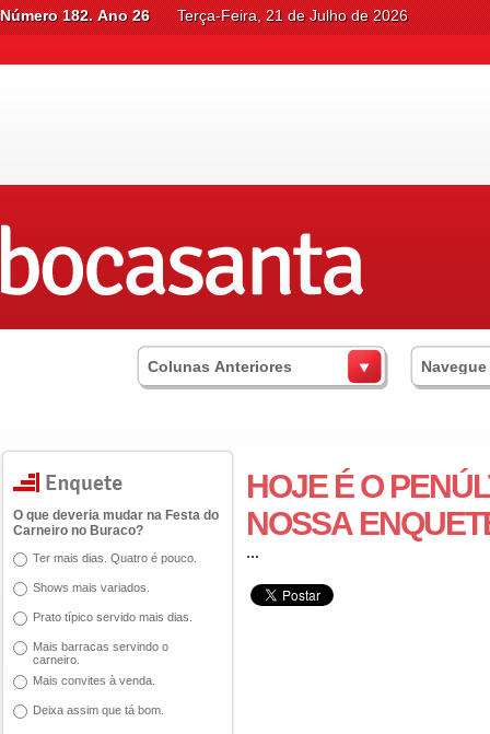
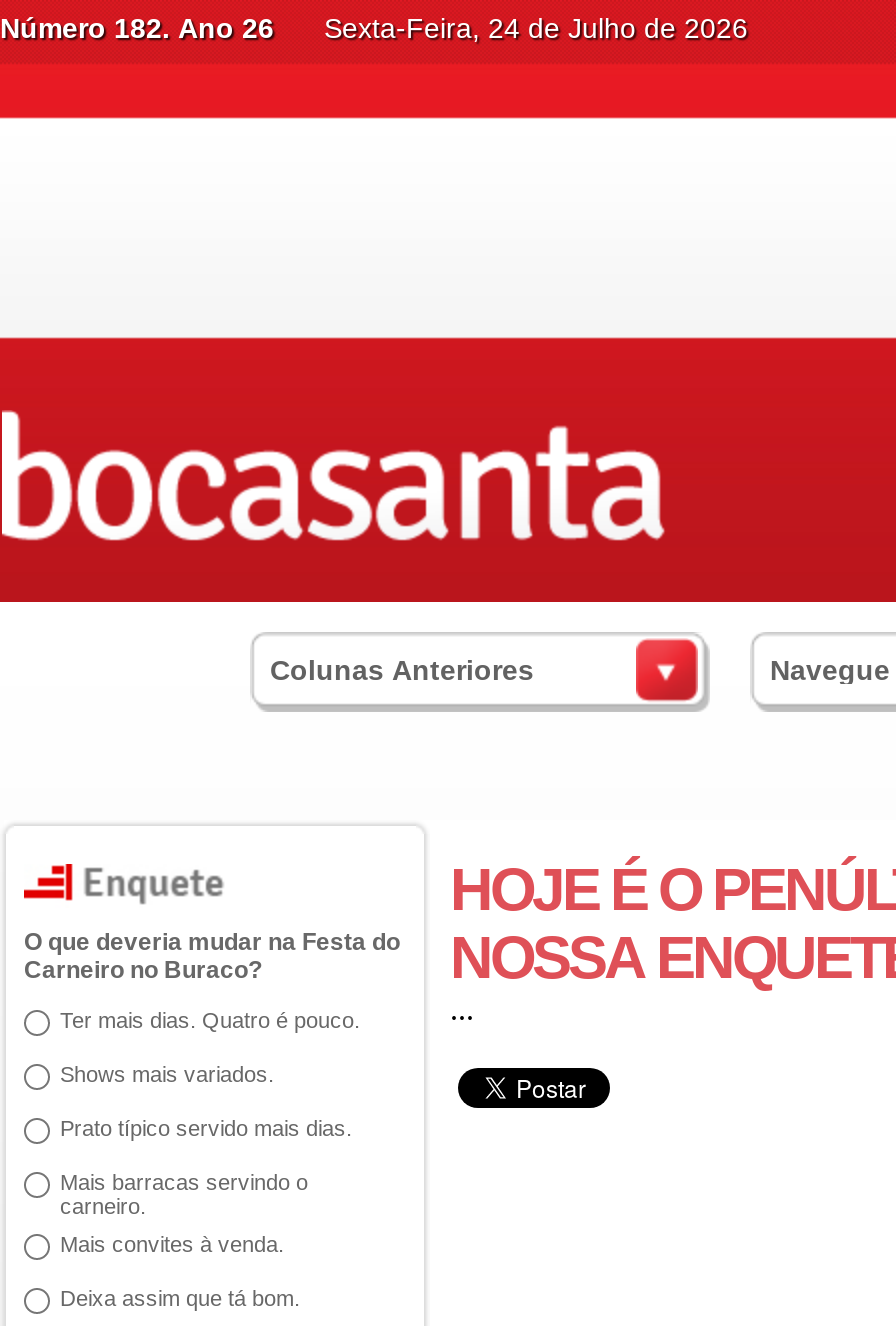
- Terça-Feira, 21 de Julho de 2026
+ Sexta-Feira, 24 de Julho de 2026
